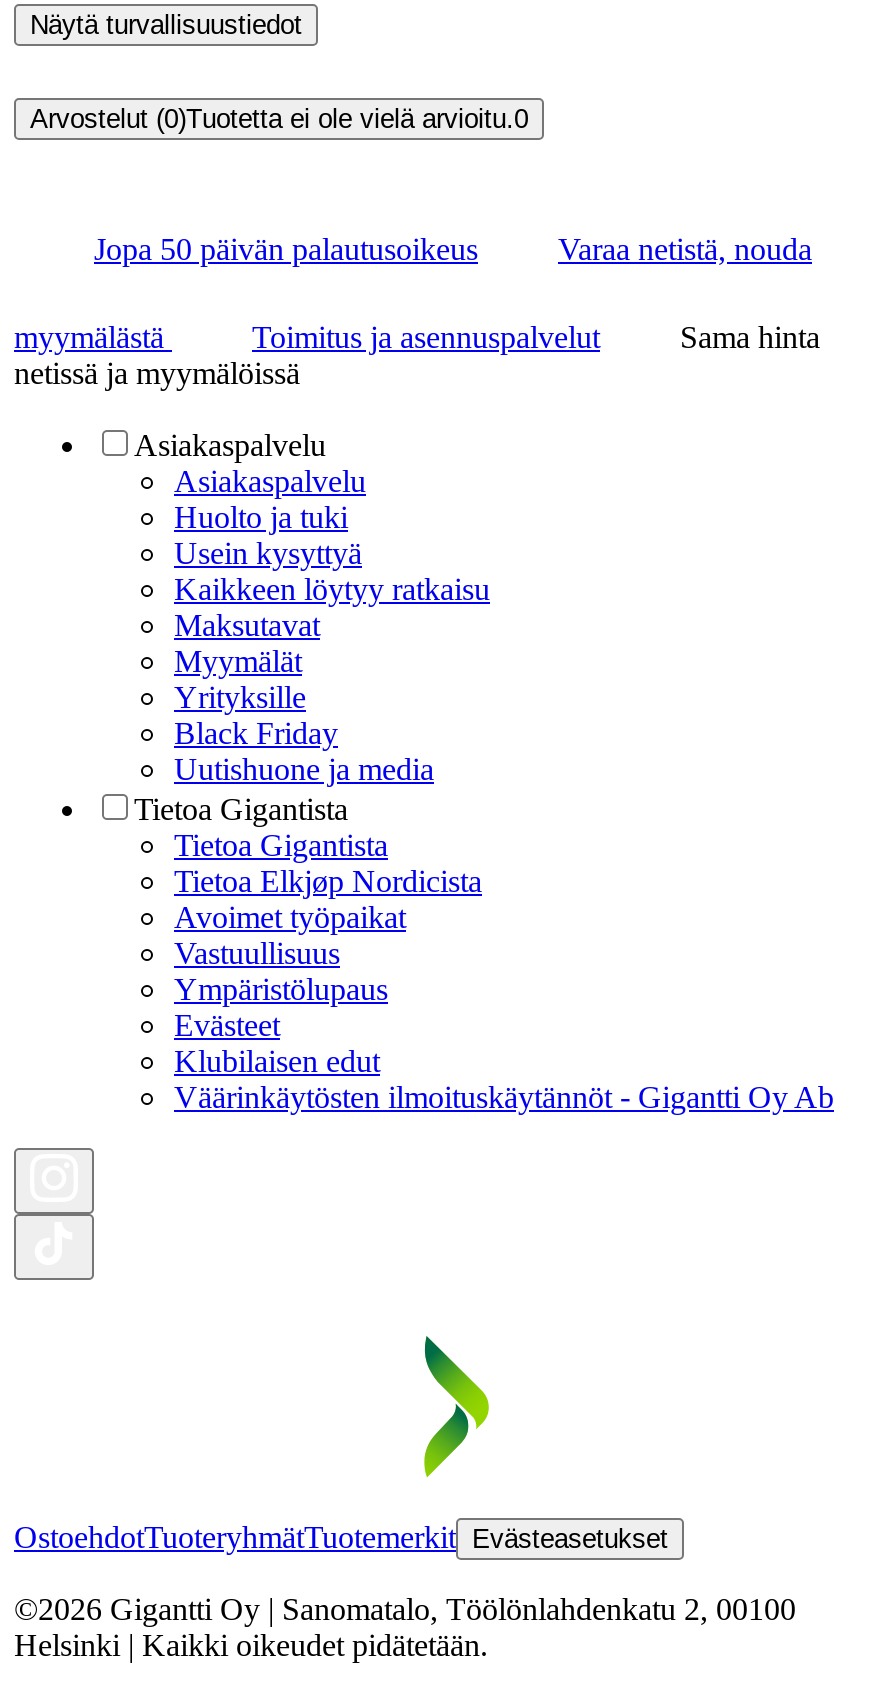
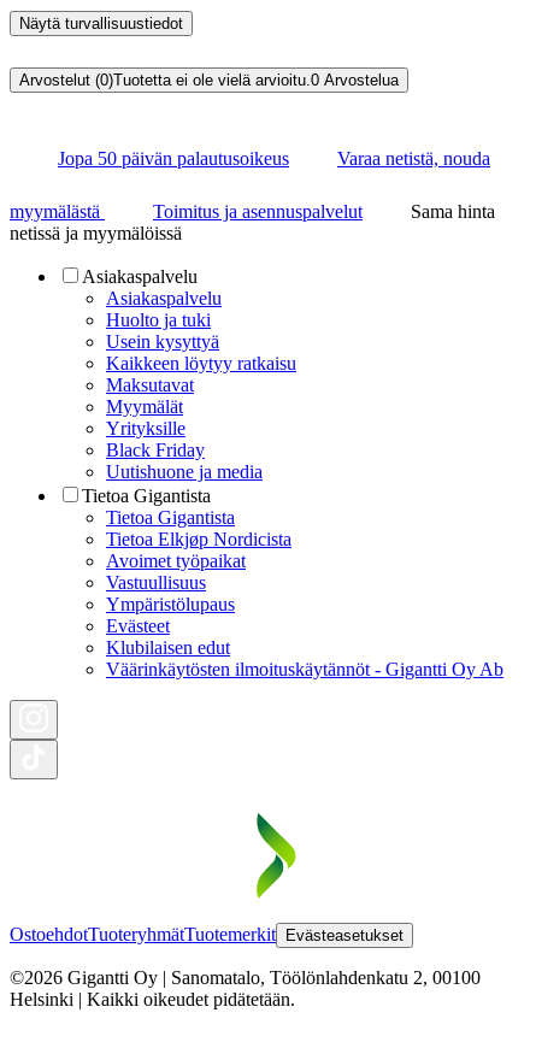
- Arvostelut (0)Tuotetta ei ole vielä arvioitu.0
+ Arvostelut (0)Tuotetta ei ole vielä arvioitu.0 Arvostelua
